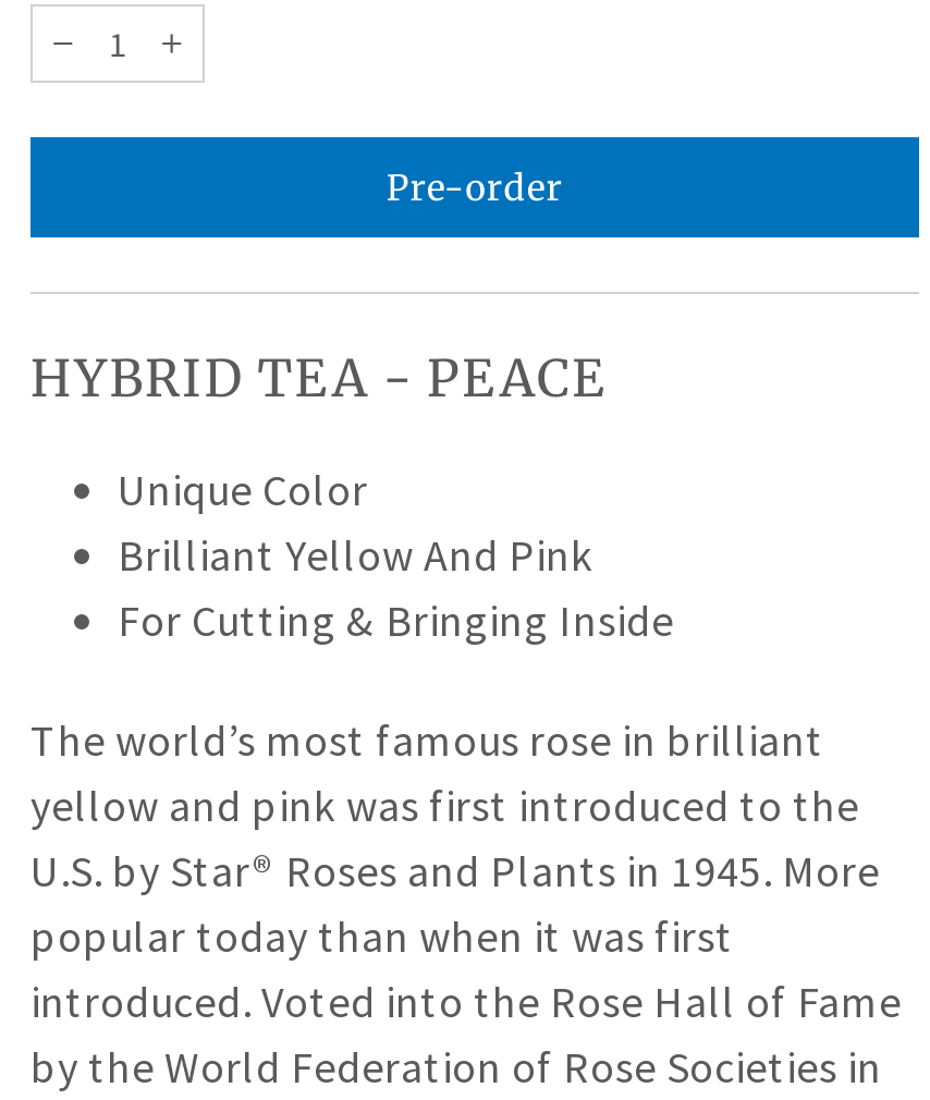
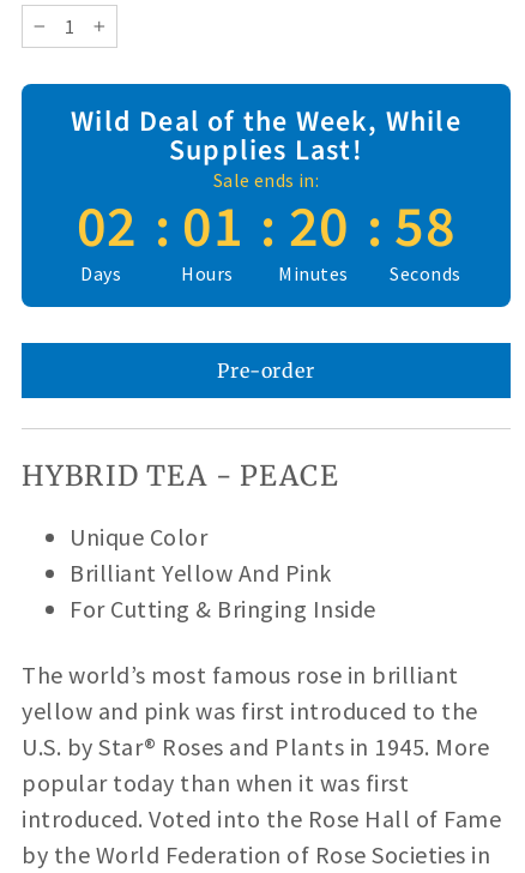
+ Wild Deal of the Week, While
+ Supplies Last!
+ Sale ends in:
+ 02 : 01 : 20 : 58
+ Days
+ Hours
+ Minutes
+ Seconds
